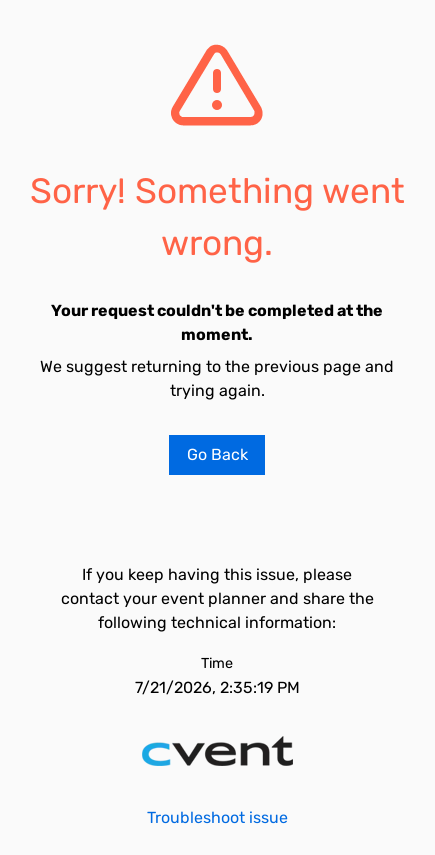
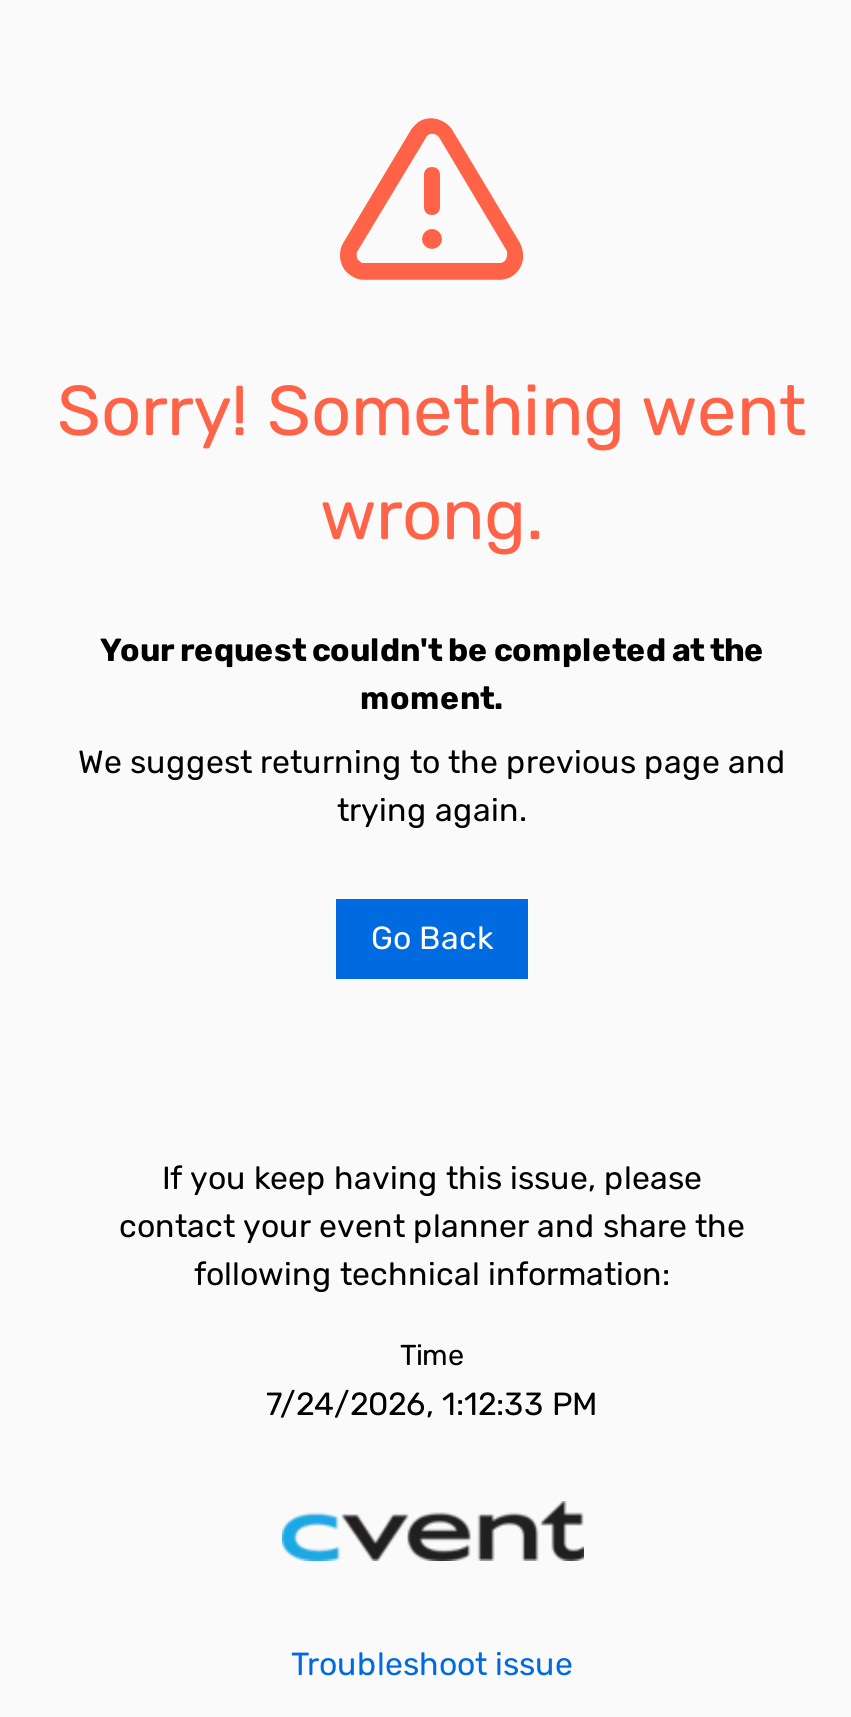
- 7/21/2026, 2:35:19 PM
+ 7/24/2026, 1:12:33 PM
